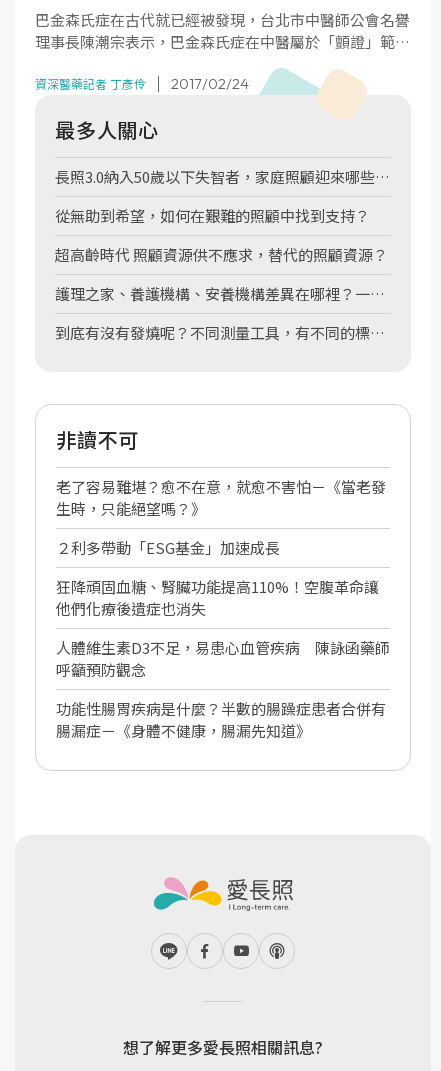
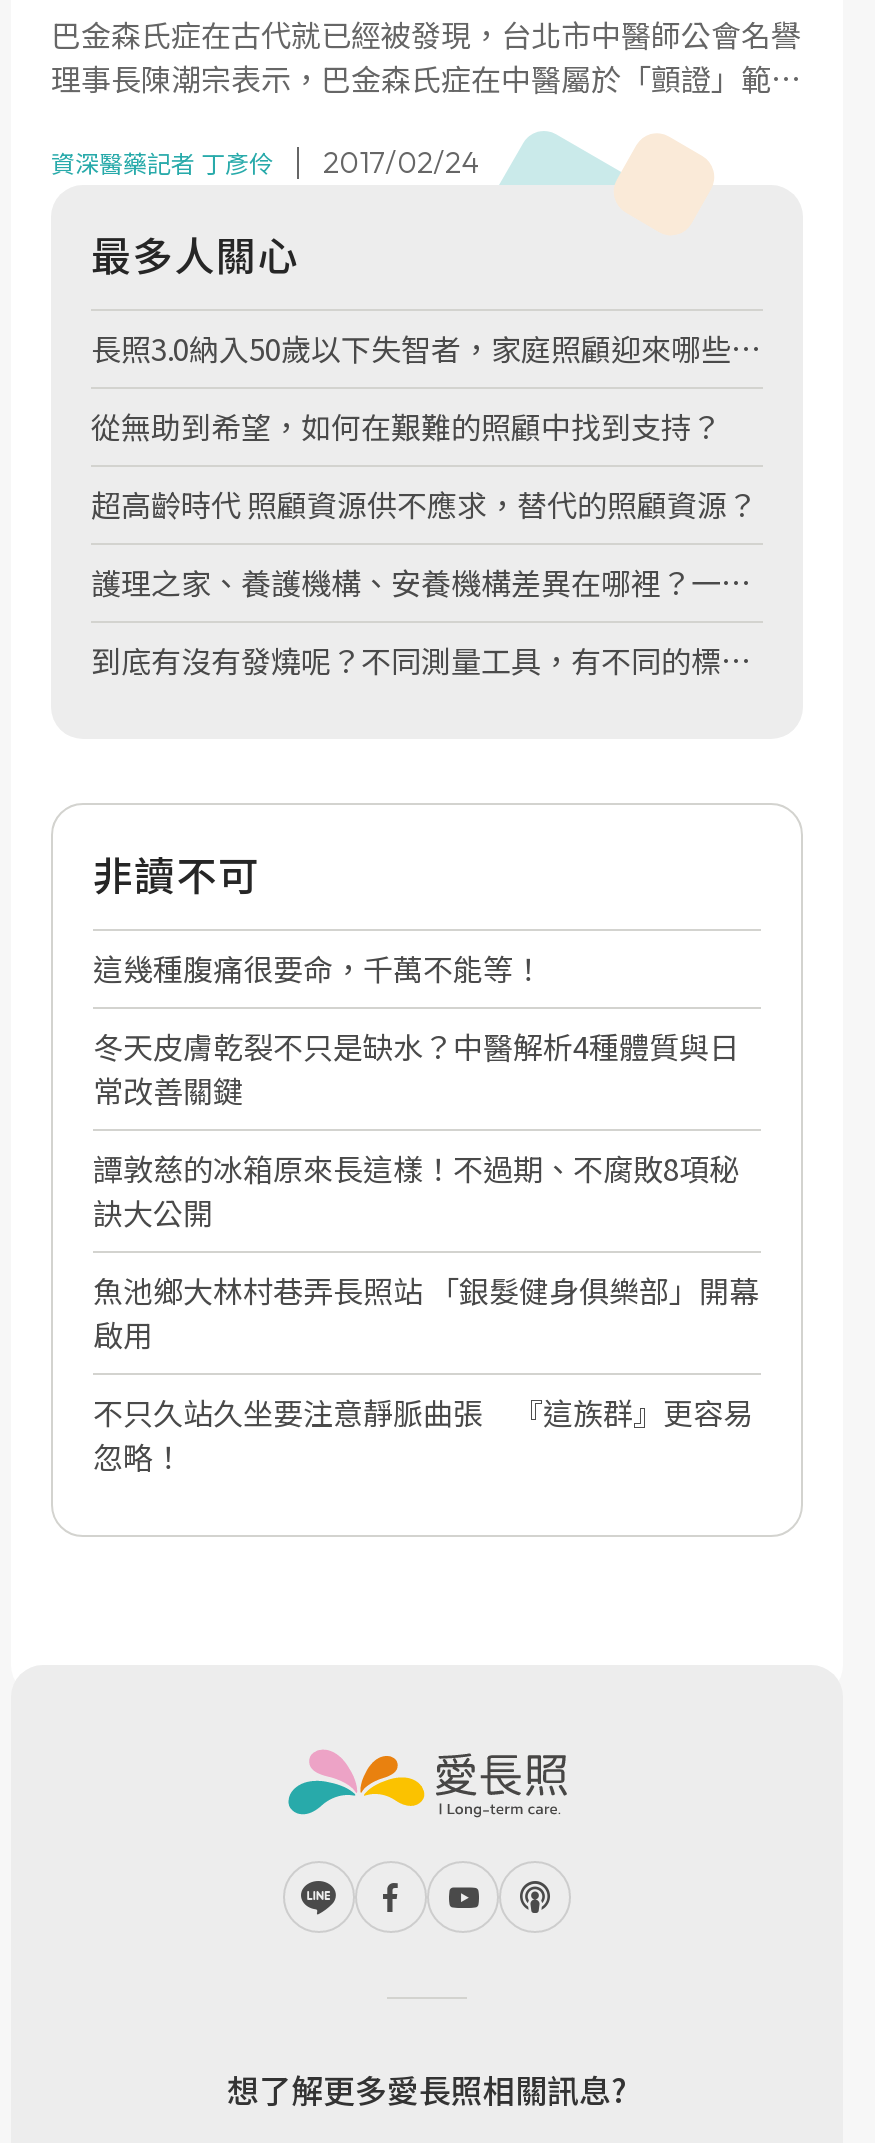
- 老了容易難堪？愈不在意，就愈不害怕－《當老發
- 生時，只能絕望嗎？》
+ 這幾種腹痛很要命，千萬不能等！

- ２利多帶動「ESG基金」加速成長
+ 冬天皮膚乾裂不只是缺水？中醫解析4種體質與日
+ 常改善關鍵

- 狂降頑固血糖、腎臟功能提高110%！空腹革命讓
- 他們化療後遺症也消失
+ 譚敦慈的冰箱原來長這樣！不過期、不腐敗8項秘
+ 訣大公開

- 人體維生素D3不足，易患心血管疾病 陳詠函藥師
- 呼籲預防觀念
+ 魚池鄉大林村巷弄長照站 「銀髮健身俱樂部」開幕
+ 啟用

- 功能性腸胃疾病是什麼？半數的腸躁症患者合併有
- 腸漏症－《身體不健康，腸漏先知道》
+ 不只久站久坐要注意靜脈曲張 『這族群』更容易
+ 忽略！
